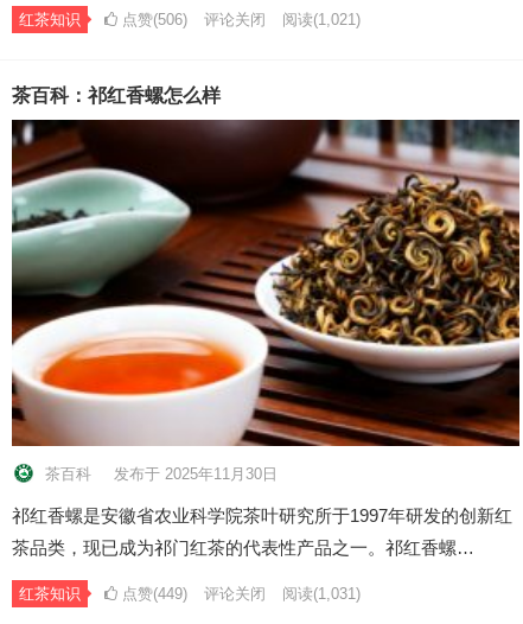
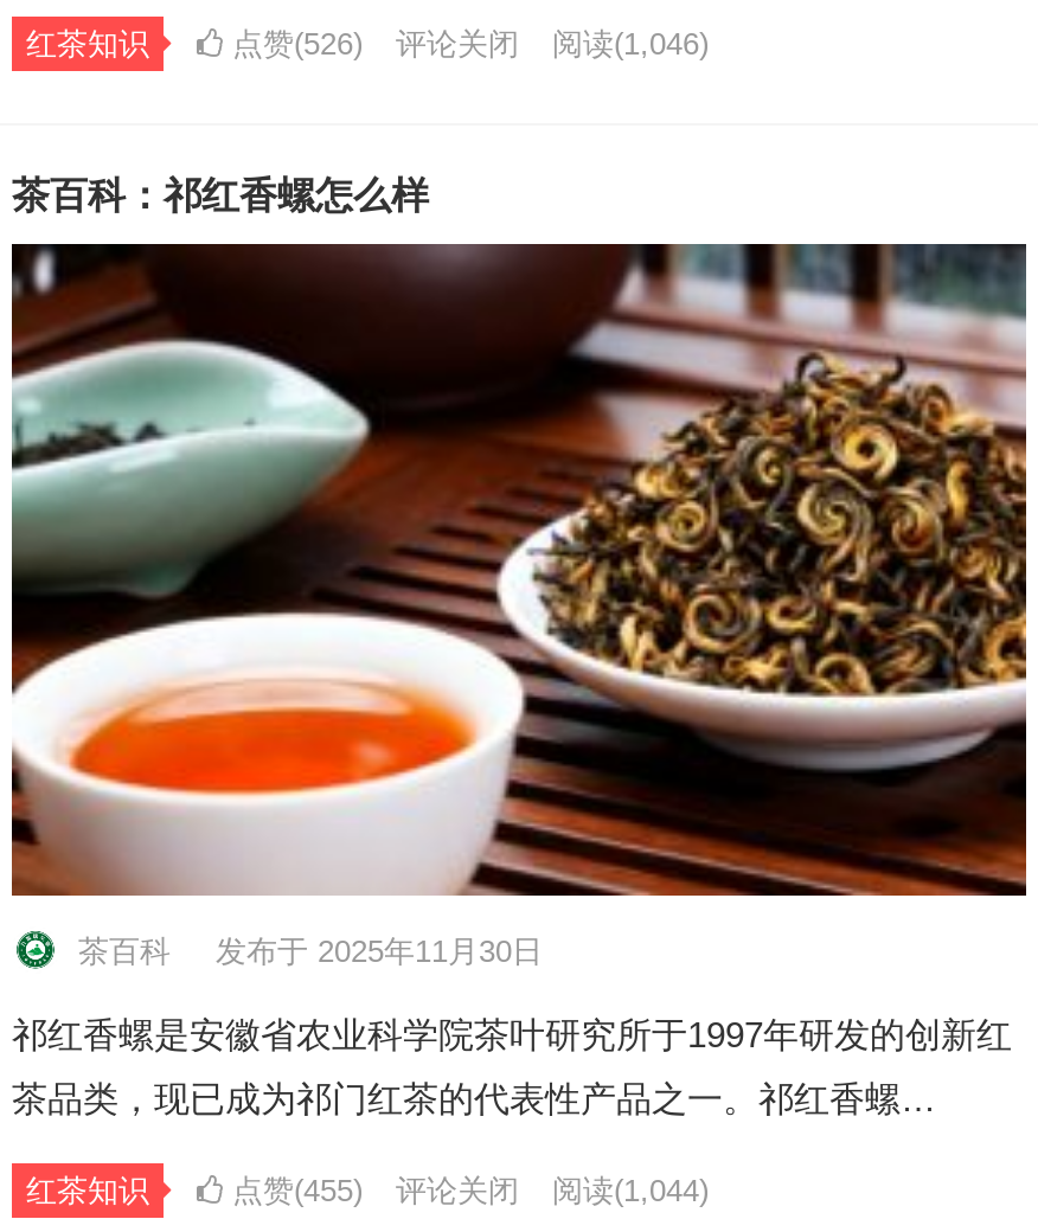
- 点赞(506)
+ 点赞(526)

- 阅读(1,021)
+ 阅读(1,046)

- 点赞(449)
+ 点赞(455)

- 阅读(1,031)
+ 阅读(1,044)
